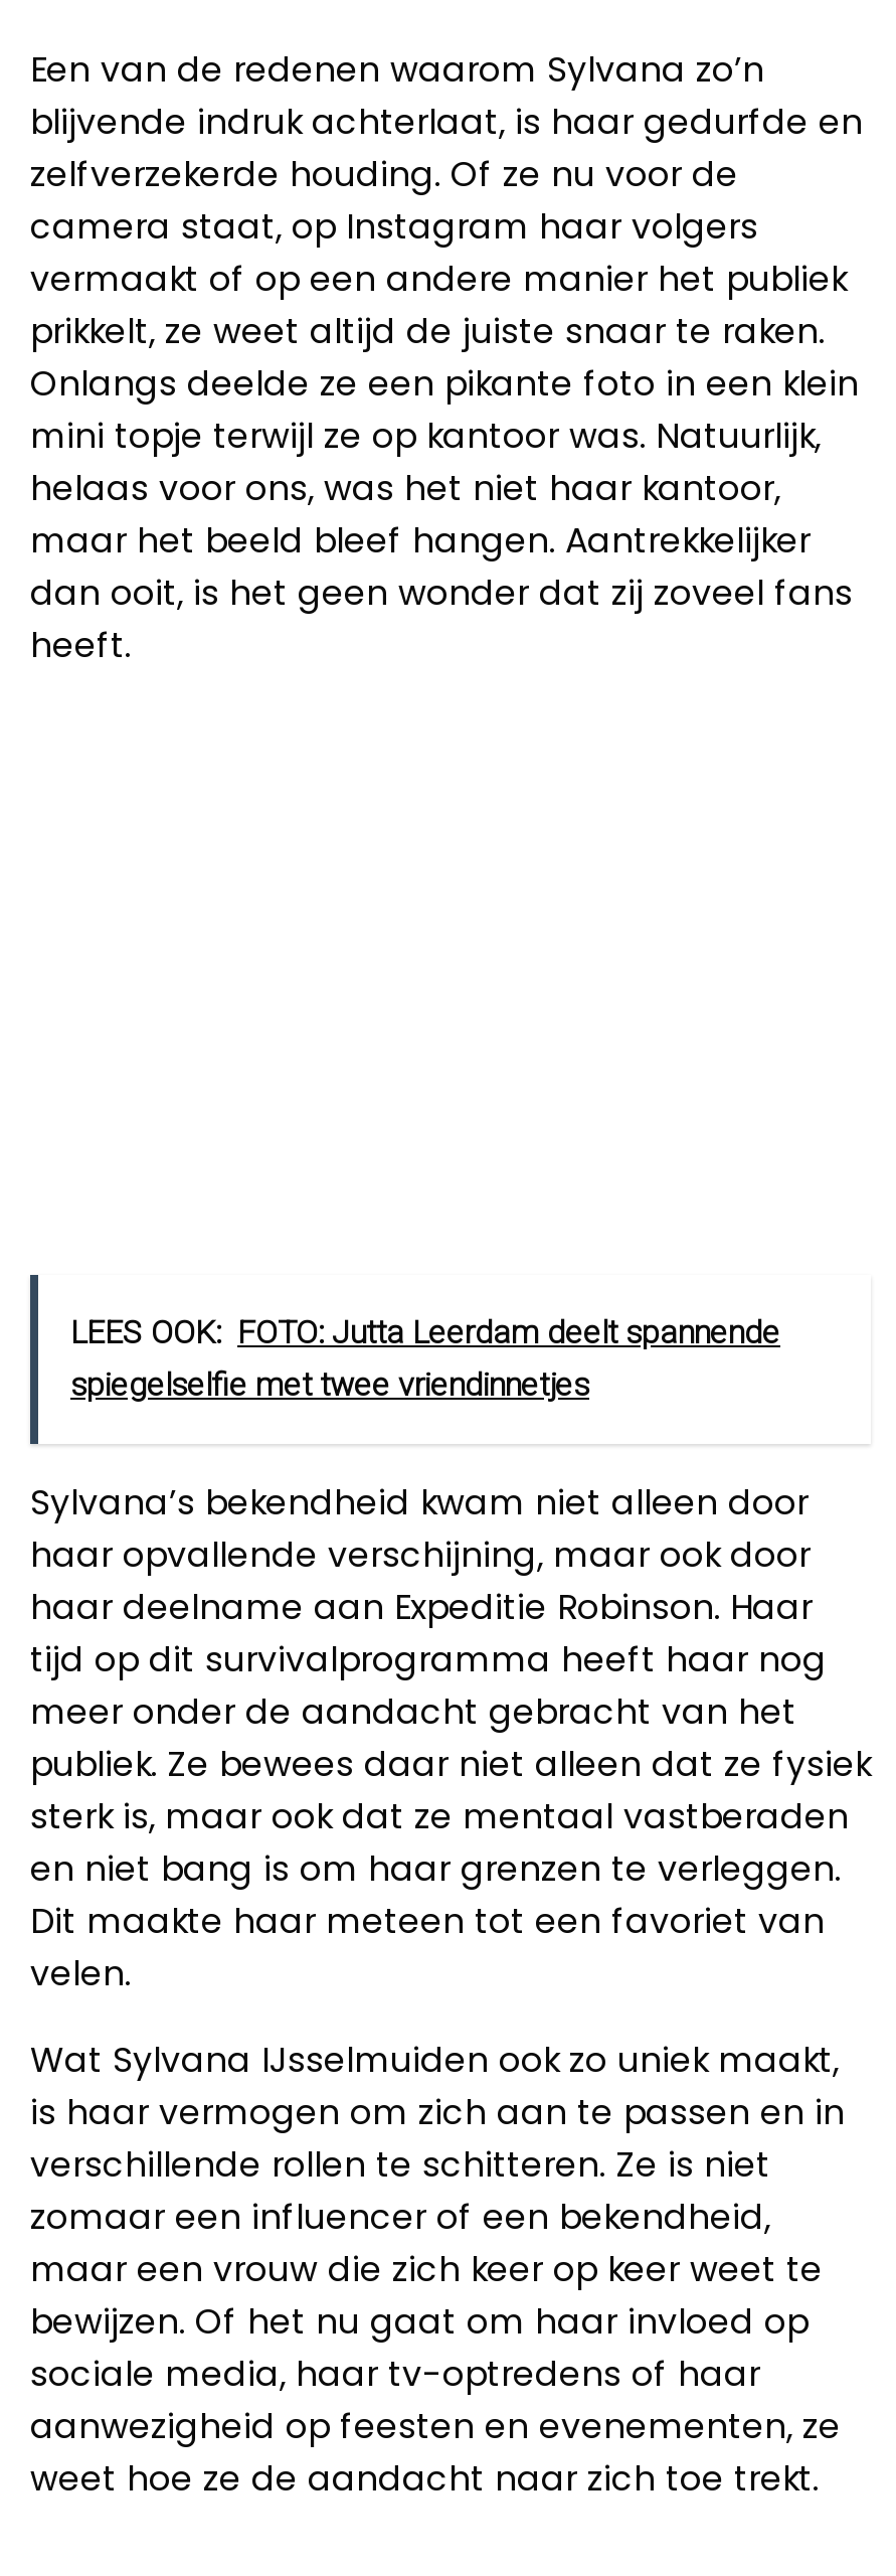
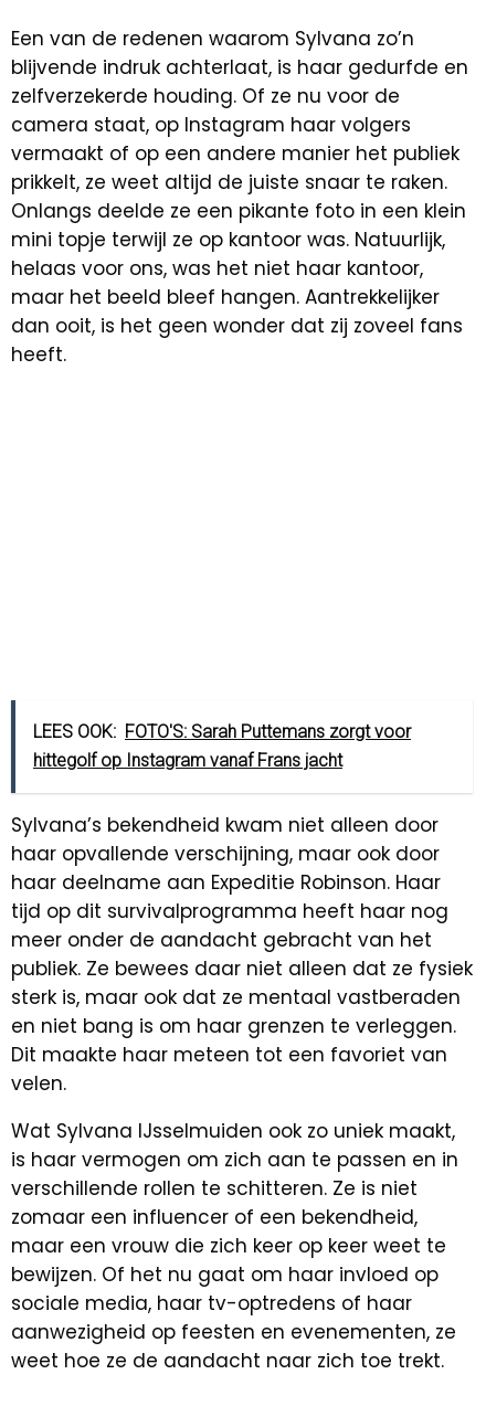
- LEES OOK: FOTO: Jutta Leerdam deelt spannende
- spiegelselfie met twee vriendinnetjes
+ LEES OOK: FOTO'S: Sarah Puttemans zorgt voor
+ hittegolf op Instagram vanaf Frans jacht
